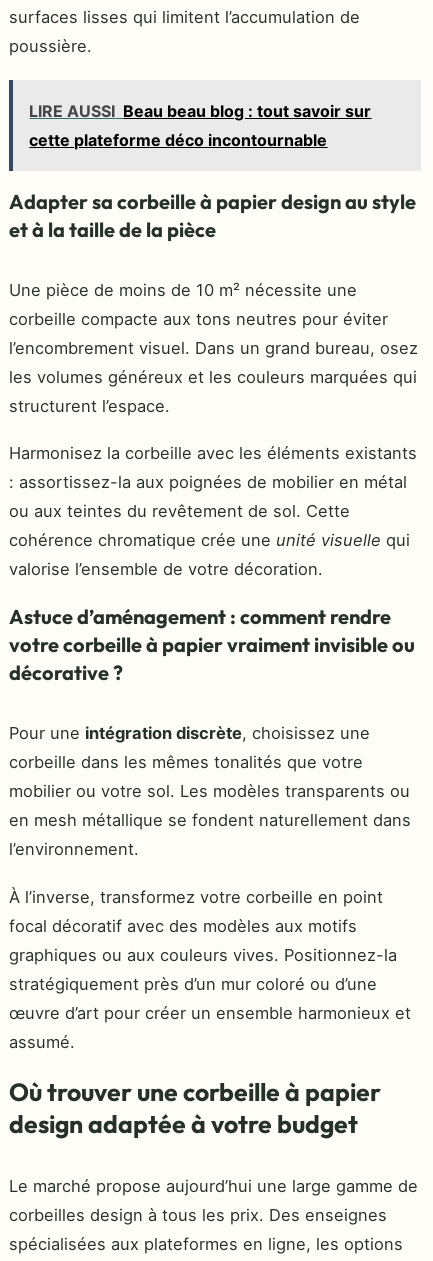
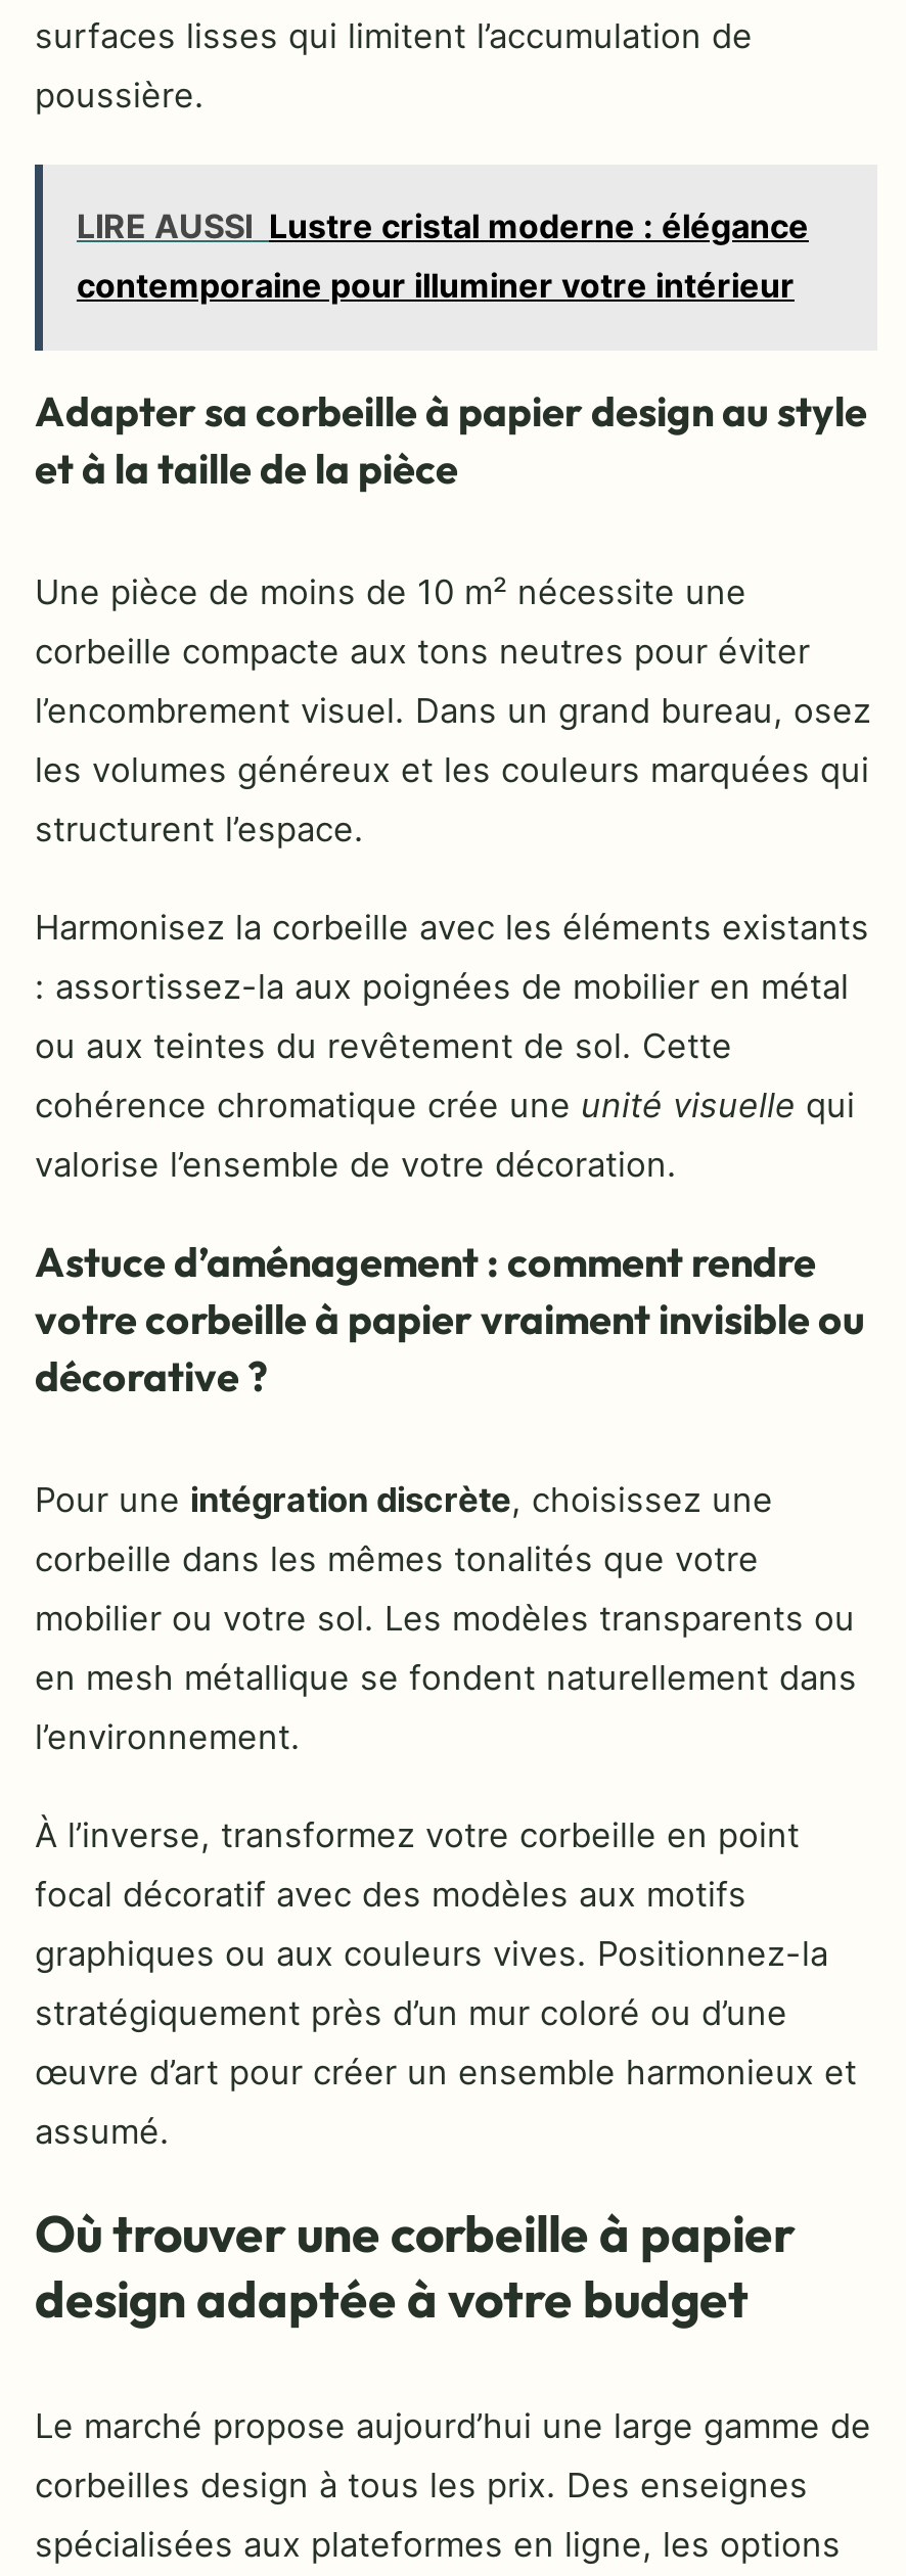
- LIRE AUSSI Beau beau blog : tout savoir sur
- cette plateforme déco incontournable
+ LIRE AUSSI Lustre cristal moderne : élégance
+ contemporaine pour illuminer votre intérieur
